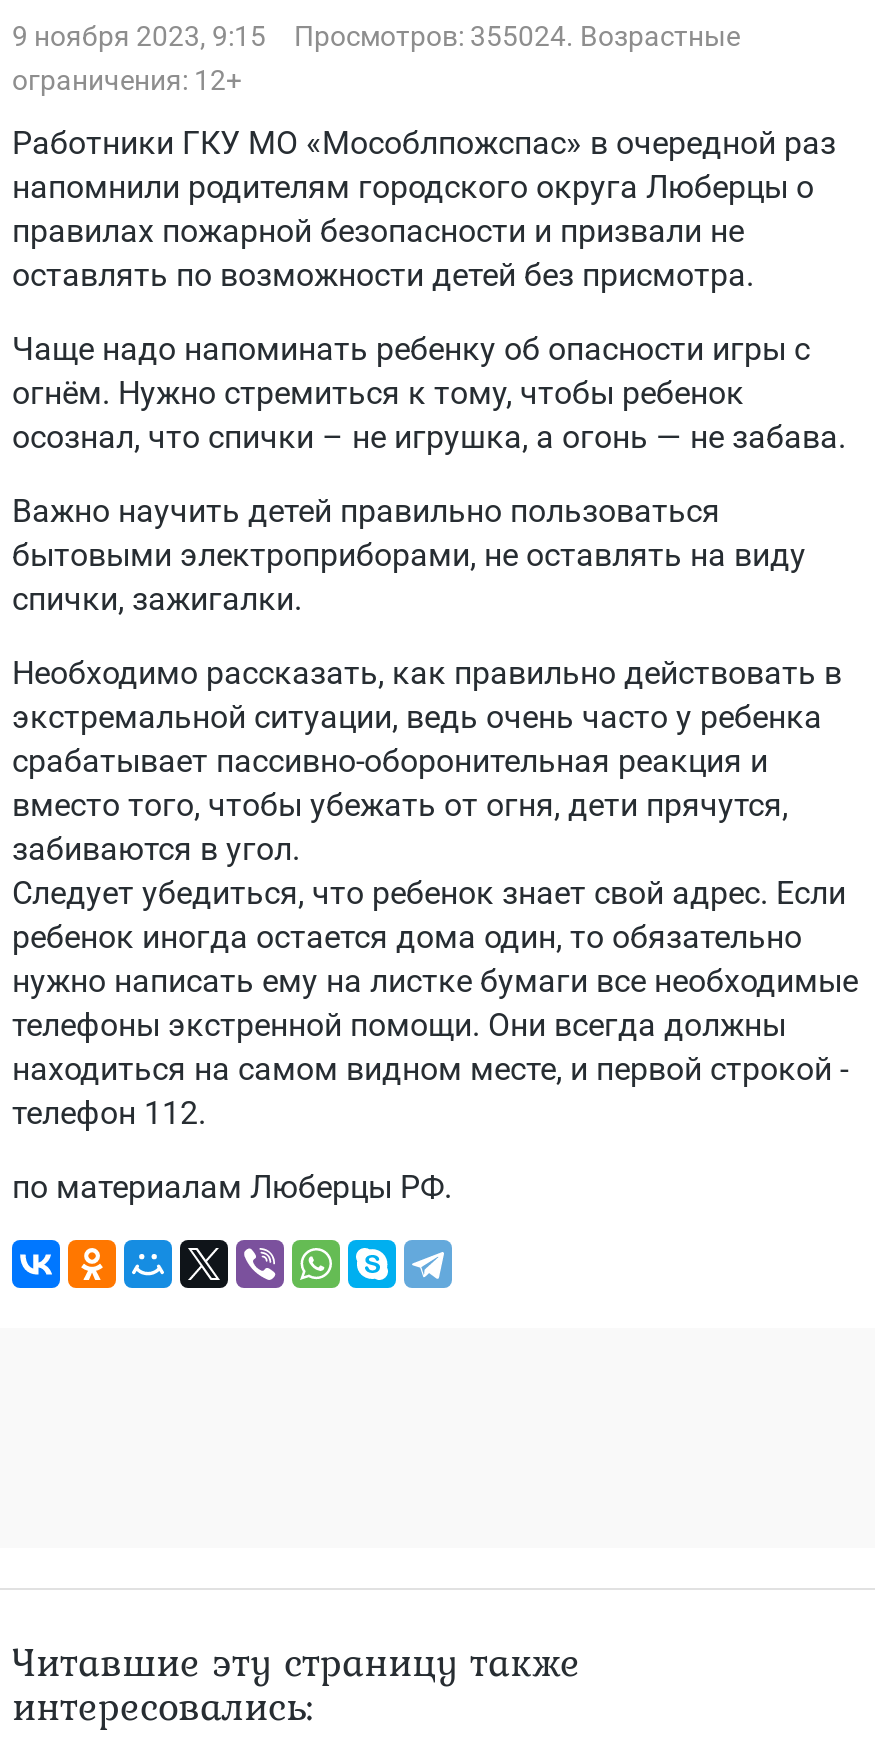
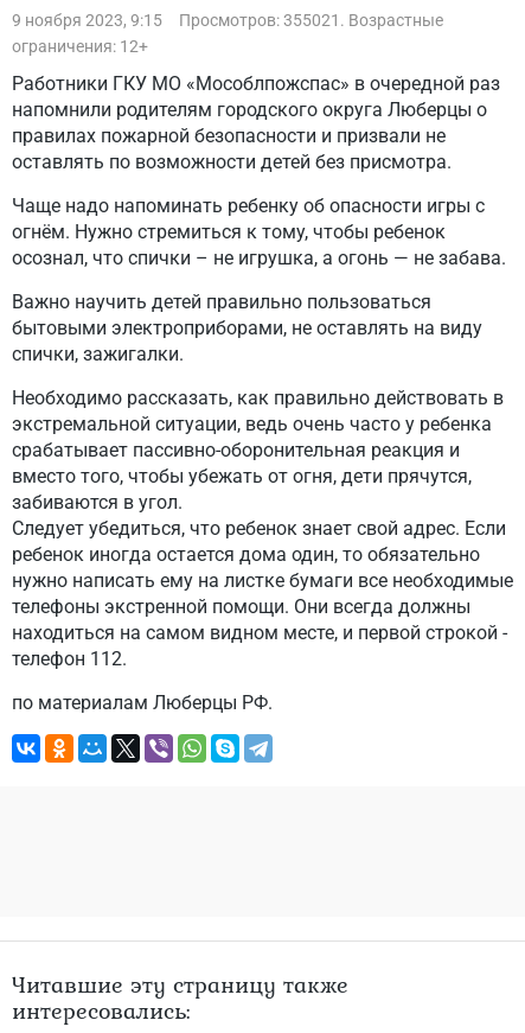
- Просмотров: 355024. Возрастные
+ Просмотров: 355021. Возрастные
